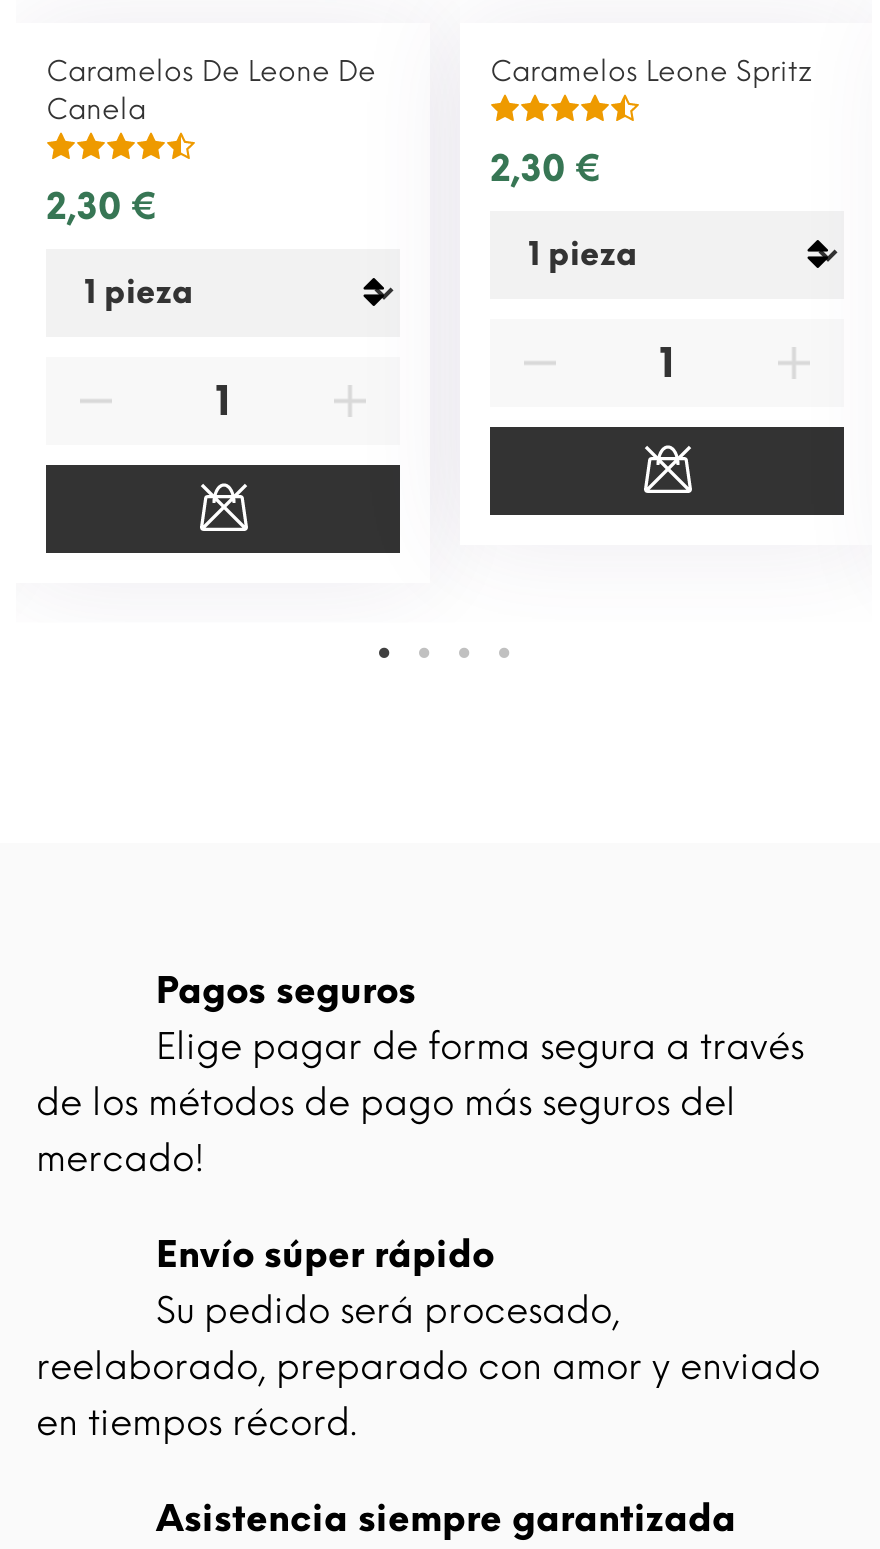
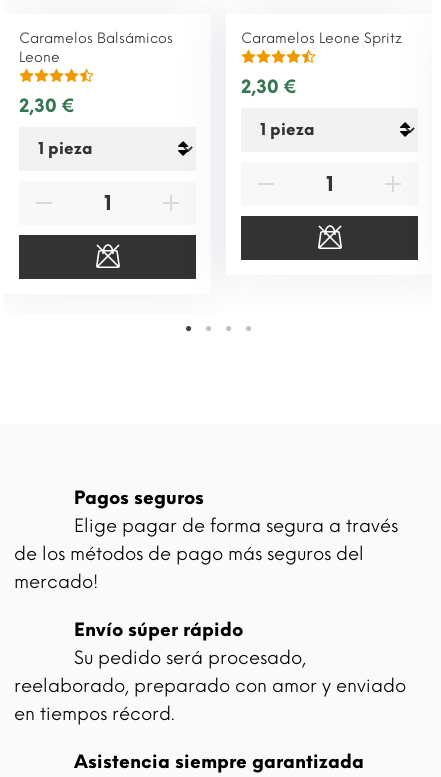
- Caramelos De Leone De
- Canela
+ Caramelos Balsámicos
+ Leone
